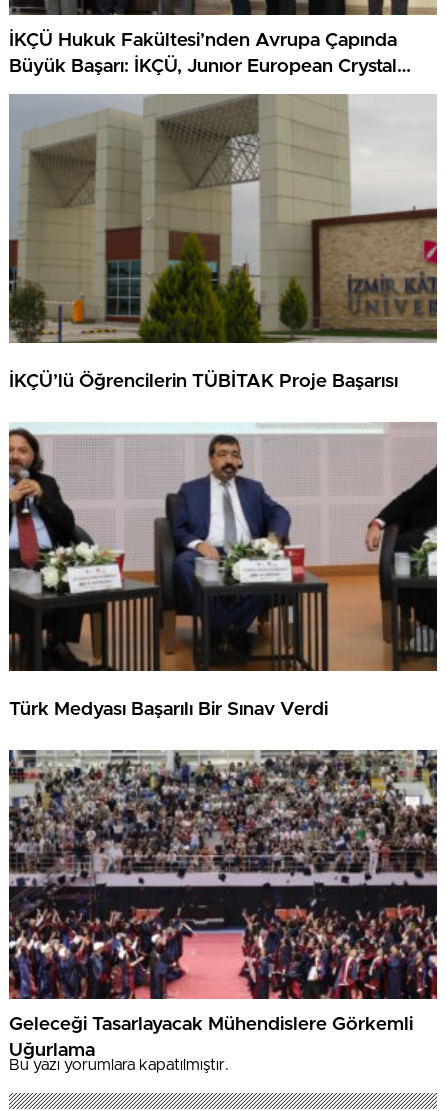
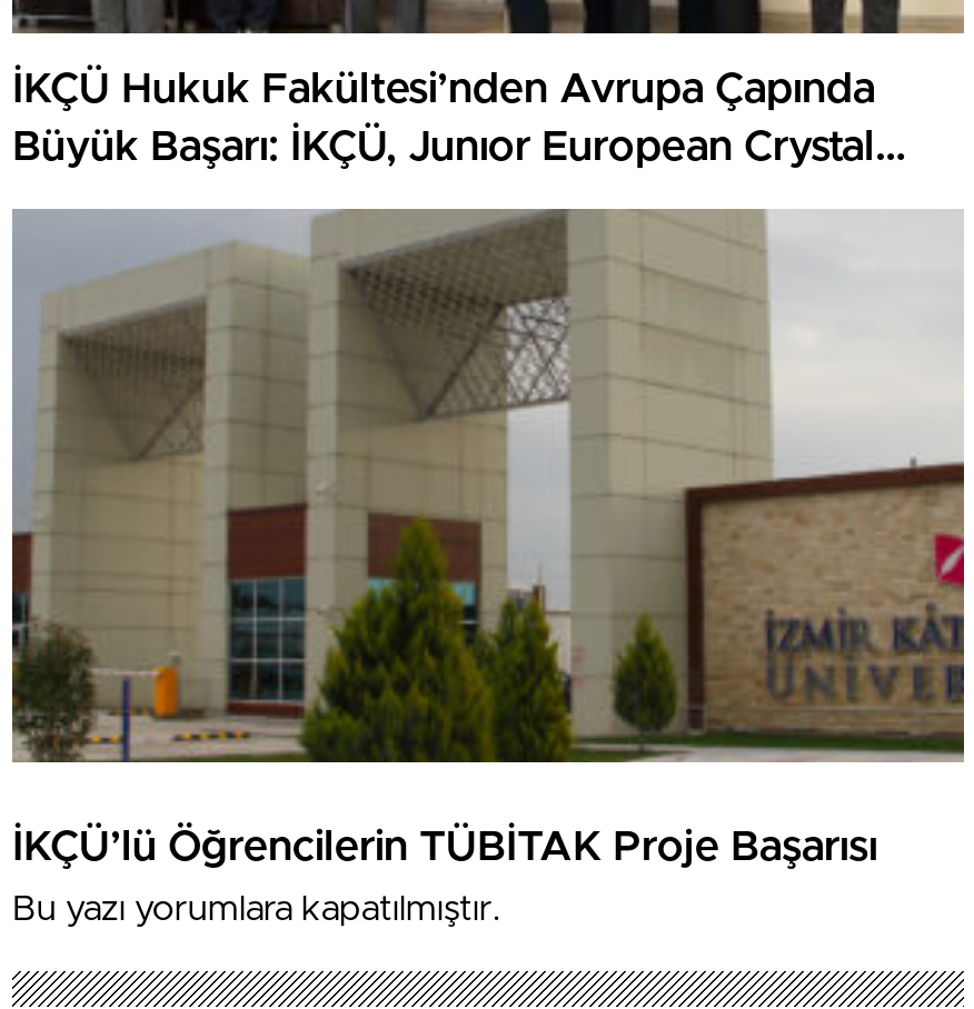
- [image]
- Türk Medyası Başarılı Bir Sınav Verdi

- [image]
- Geleceği Tasarlayacak Mühendislere Görkemli
- Uğurlama
